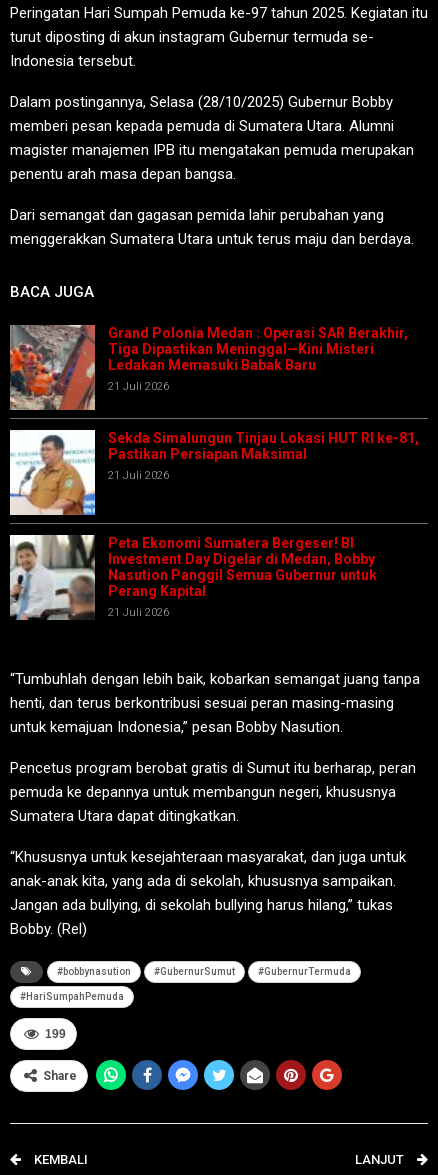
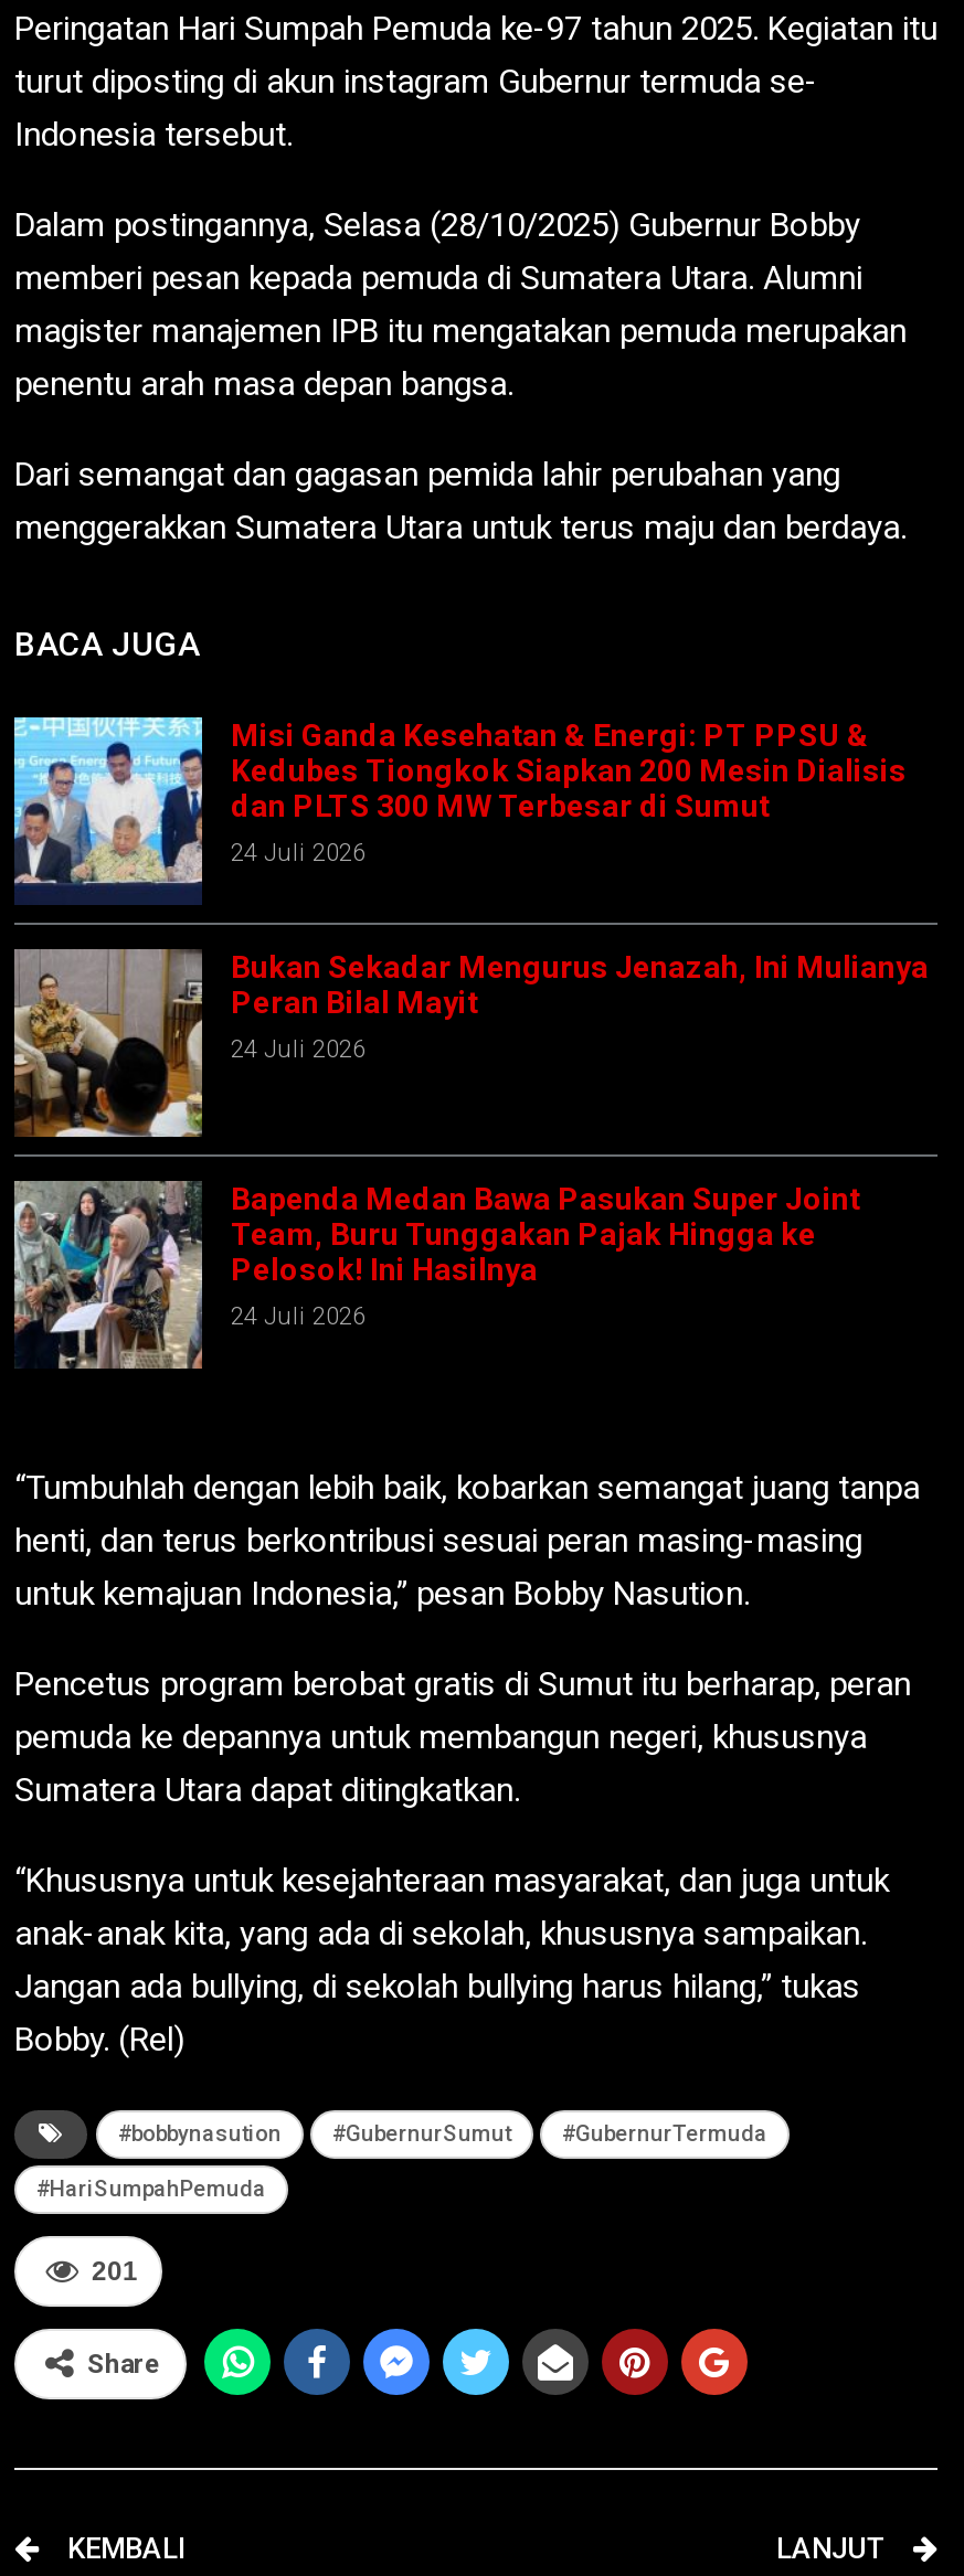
- [image]
- Grand Polonia Medan : Operasi SAR Berakhir,
- Tiga Dipastikan Meninggal—Kini Misteri
- Ledakan Memasuki Babak Baru
- 21 Juli 2026
+ [image]
+ Misi Ganda Kesehatan & Energi: PT PPSU &
+ Kedubes Tiongkok Siapkan 200 Mesin Dialisis
+ dan PLTS 300 MW Terbesar di Sumut
+ 24 Juli 2026

- [image]
- Sekda Simalungun Tinjau Lokasi HUT RI ke-81,
- Pastikan Persiapan Maksimal
- 21 Juli 2026
+ [image]
+ Bukan Sekadar Mengurus Jenazah, Ini Mulianya
+ Peran Bilal Mayit
+ 24 Juli 2026

- [image]
- Peta Ekonomi Sumatera Bergeser! BI
- Investment Day Digelar di Medan, Bobby
- Nasution Panggil Semua Gubernur untuk
- Perang Kapital
- 21 Juli 2026
+ [image]
+ Bapenda Medan Bawa Pasukan Super Joint
+ Team, Buru Tunggakan Pajak Hingga ke
+ Pelosok! Ini Hasilnya
+ 24 Juli 2026

- 199
+ 201
